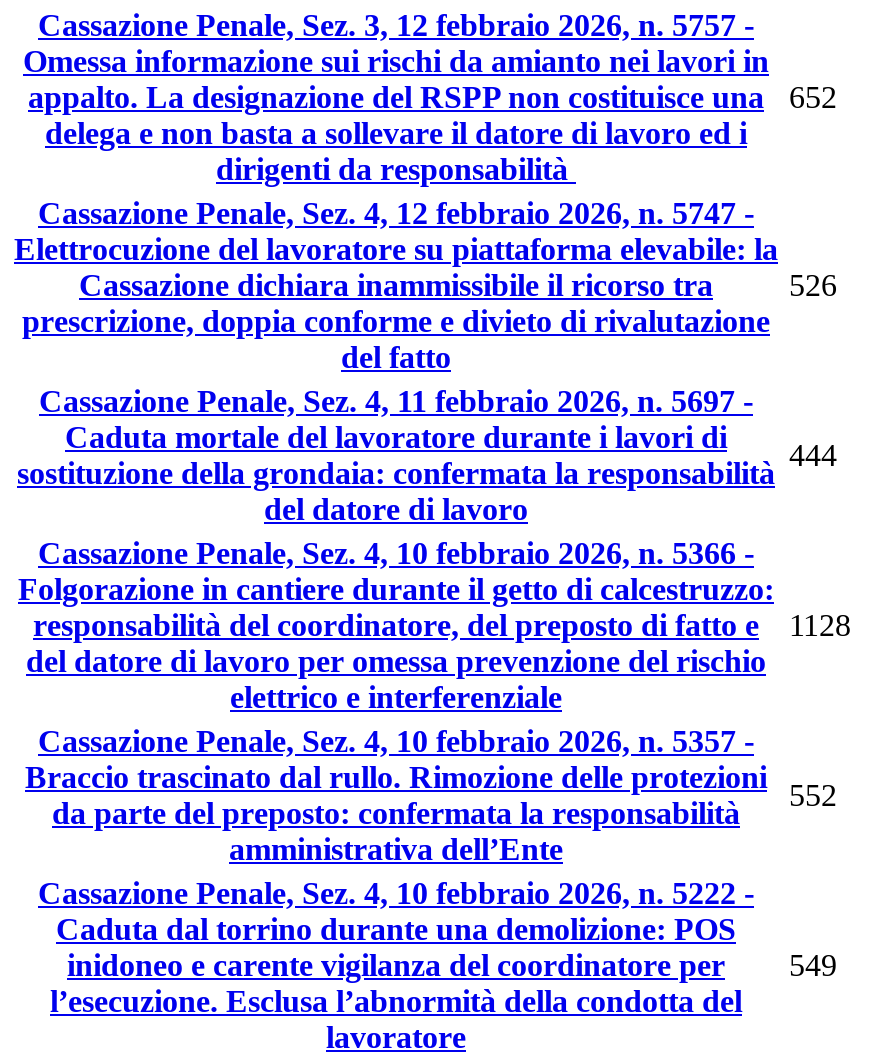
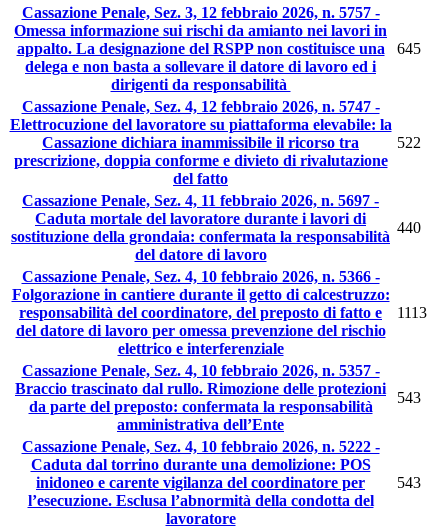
- appalto. La designazione del RSPP non costituisce una 652
+ appalto. La designazione del RSPP non costituisce una 645

- 526
+ 522

- 444
+ 440

- responsabilità del coordinatore, del preposto di fatto e 1128
+ responsabilità del coordinatore, del preposto di fatto e 1113

- 552
+ 543

- inidoneo e carente vigilanza del coordinatore per 549
+ inidoneo e carente vigilanza del coordinatore per 543
